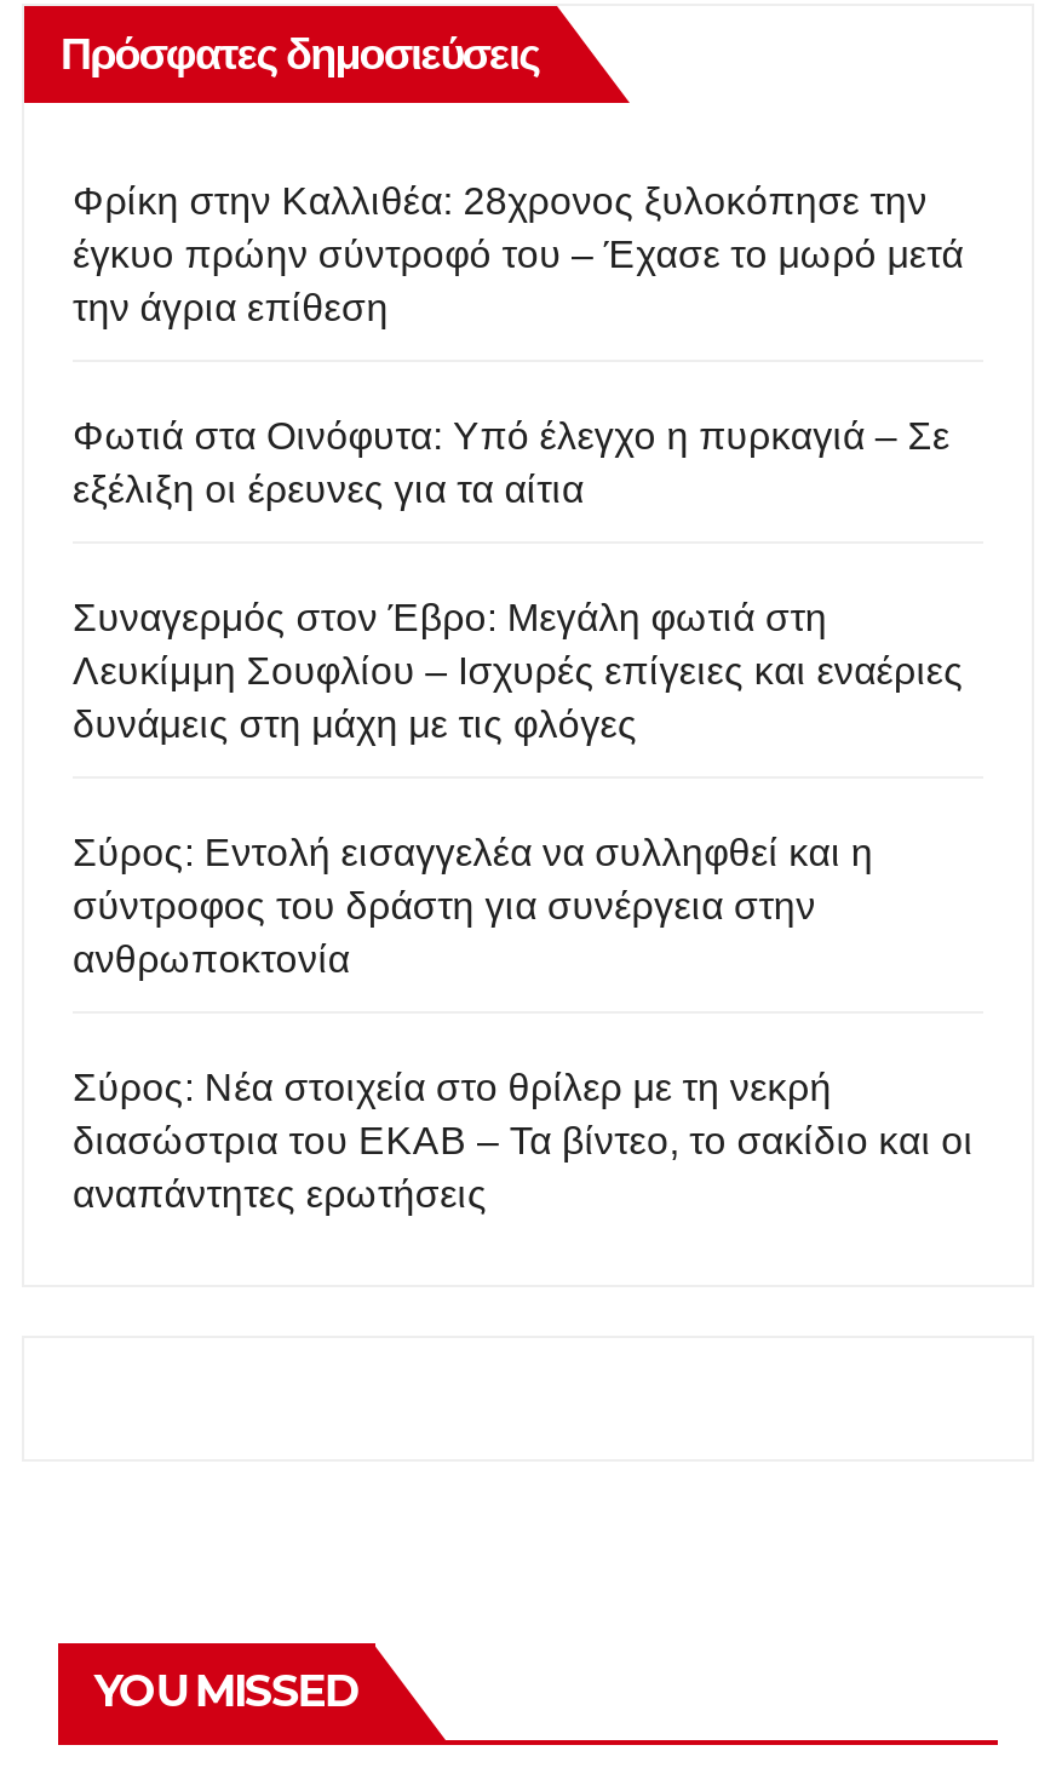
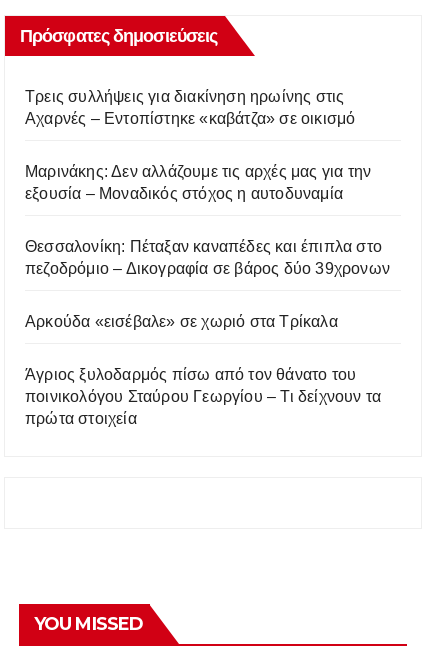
- Φρίκη στην Καλλιθέα: 28χρονος ξυλοκόπησε την
- έγκυο πρώην σύντροφό του – Έχασε το μωρό μετά
- την άγρια επίθεση
+ Τρεις συλλήψεις για διακίνηση ηρωίνης στις
+ Αχαρνές – Εντοπίστηκε «καβάτζα» σε οικισμό

- Φωτιά στα Οινόφυτα: Υπό έλεγχο η πυρκαγιά – Σε
- εξέλιξη οι έρευνες για τα αίτια
+ Μαρινάκης: Δεν αλλάζουμε τις αρχές μας για την
+ εξουσία – Μοναδικός στόχος η αυτοδυναμία

- Συναγερμός στον Έβρο: Μεγάλη φωτιά στη
- Λευκίμμη Σουφλίου – Ισχυρές επίγειες και εναέριες
- δυνάμεις στη μάχη με τις φλόγες
+ Θεσσαλονίκη: Πέταξαν καναπέδες και έπιπλα στο
+ πεζοδρόμιο – Δικογραφία σε βάρος δύο 39χρονων

- Σύρος: Εντολή εισαγγελέα να συλληφθεί και η
- σύντροφος του δράστη για συνέργεια στην
- ανθρωποκτονία
+ Αρκούδα «εισέβαλε» σε χωριό στα Τρίκαλα

- Σύρος: Νέα στοιχεία στο θρίλερ με τη νεκρή
- διασώστρια του ΕΚΑΒ – Τα βίντεο, το σακίδιο και οι
- αναπάντητες ερωτήσεις
+ Άγριος ξυλοδαρμός πίσω από τον θάνατο του
+ ποινικολόγου Σταύρου Γεωργίου – Τι δείχνουν τα
+ πρώτα στοιχεία
